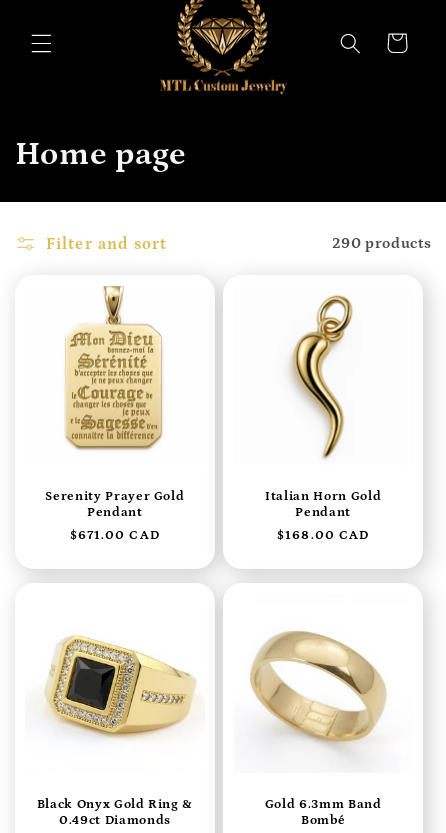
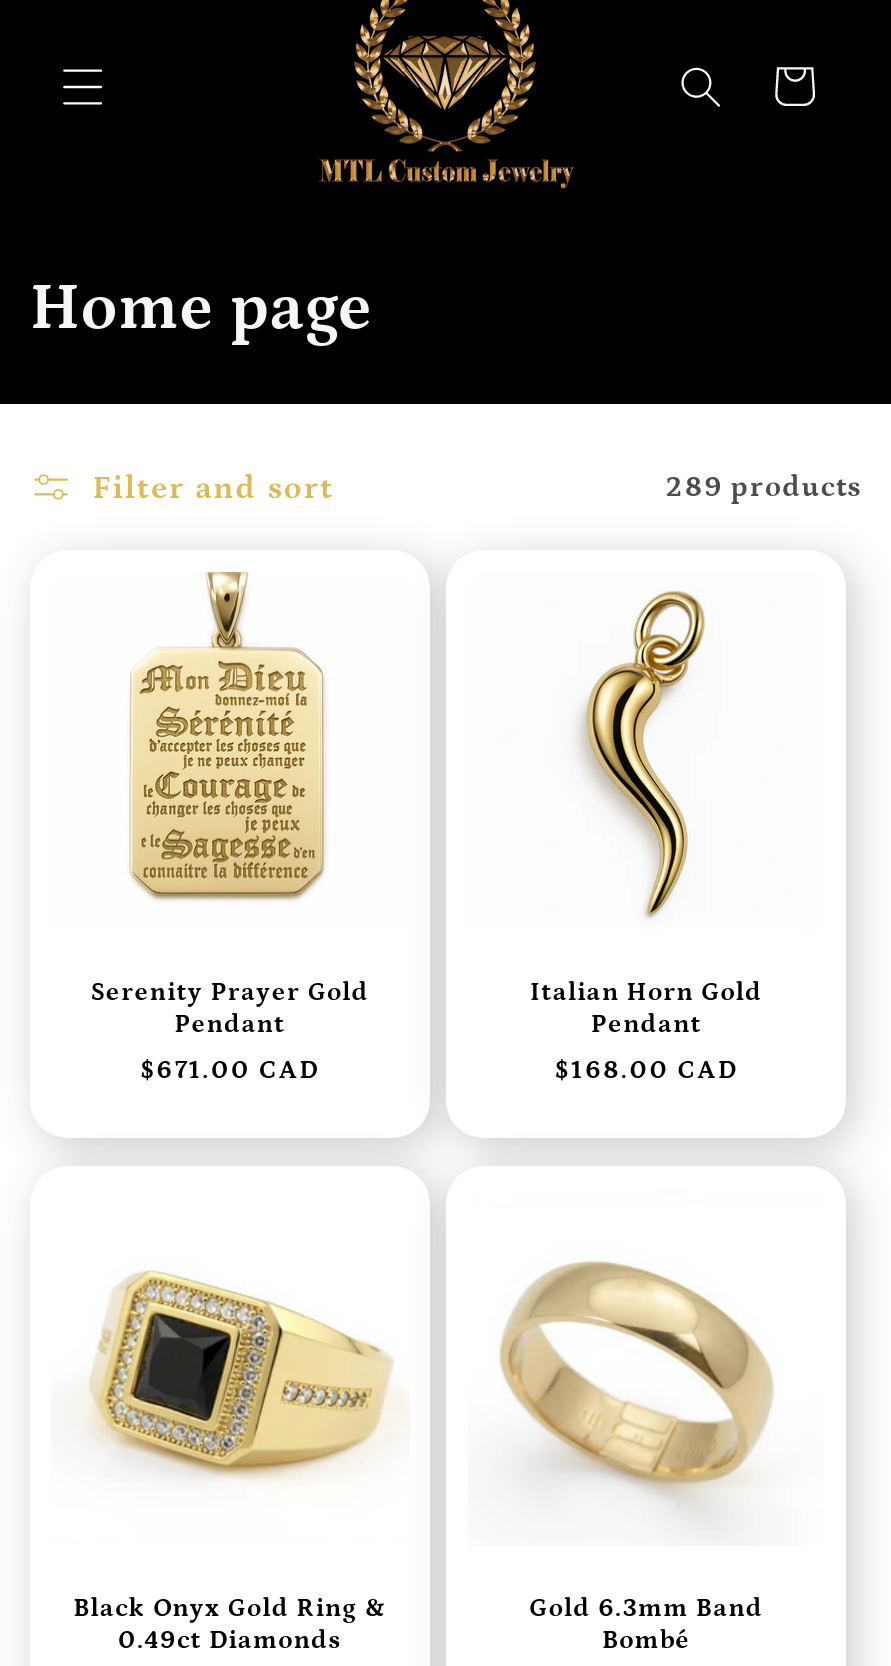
- 290 products
+ 289 products
